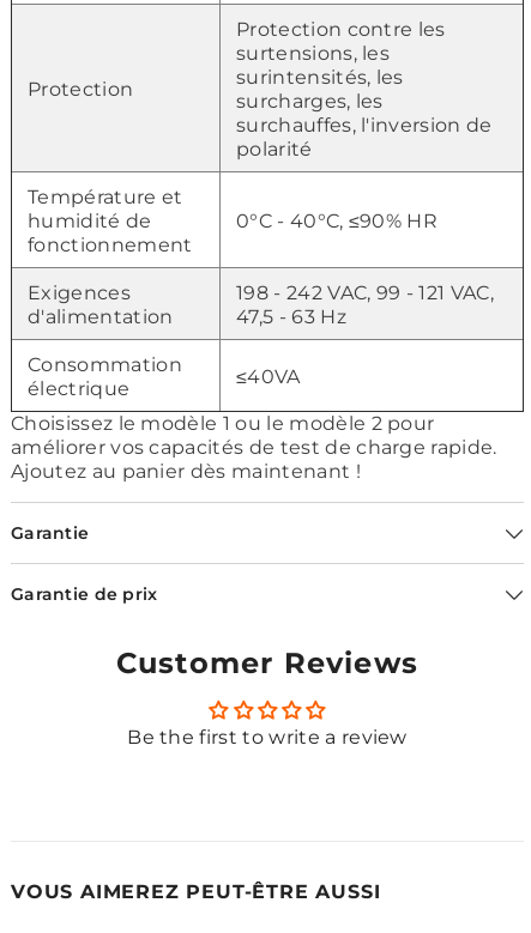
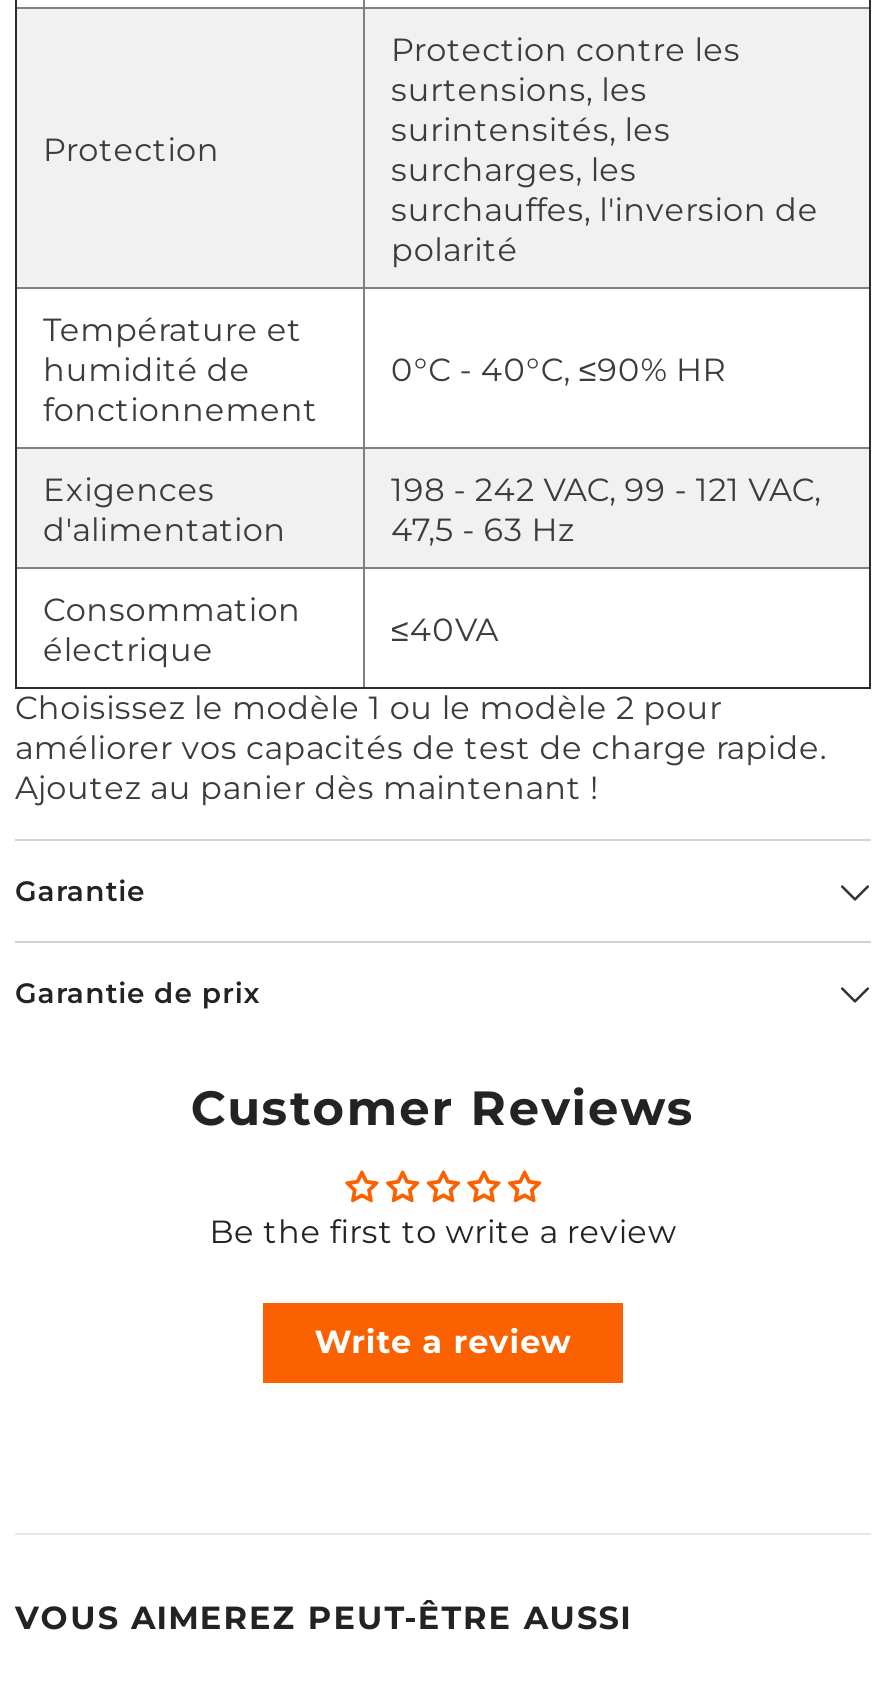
+ Write a review
